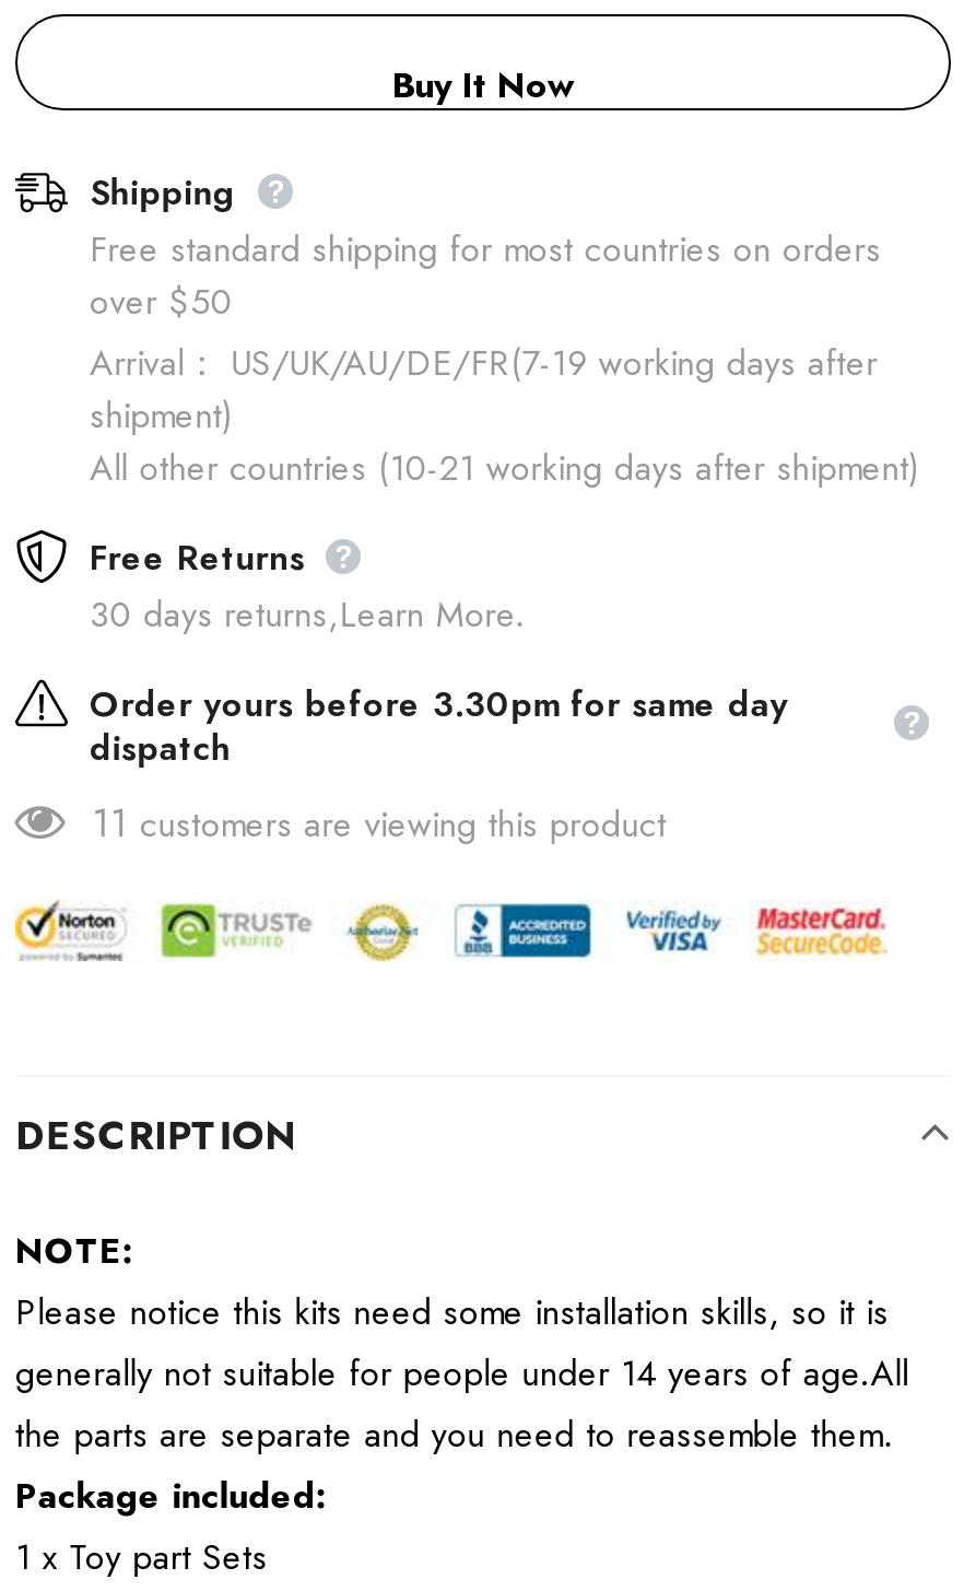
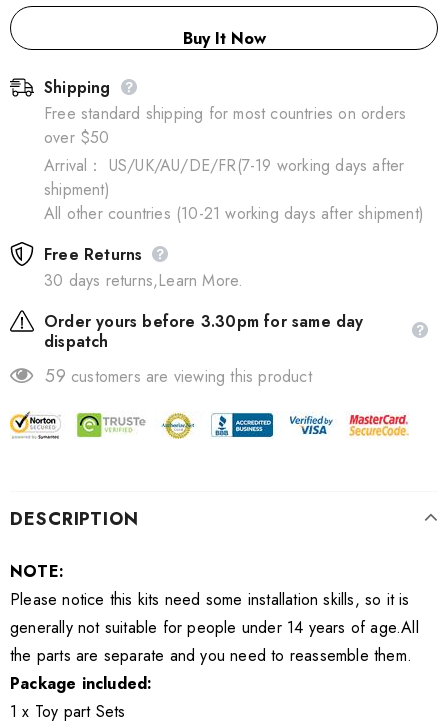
- 11 customers are viewing this product
+ 59 customers are viewing this product
